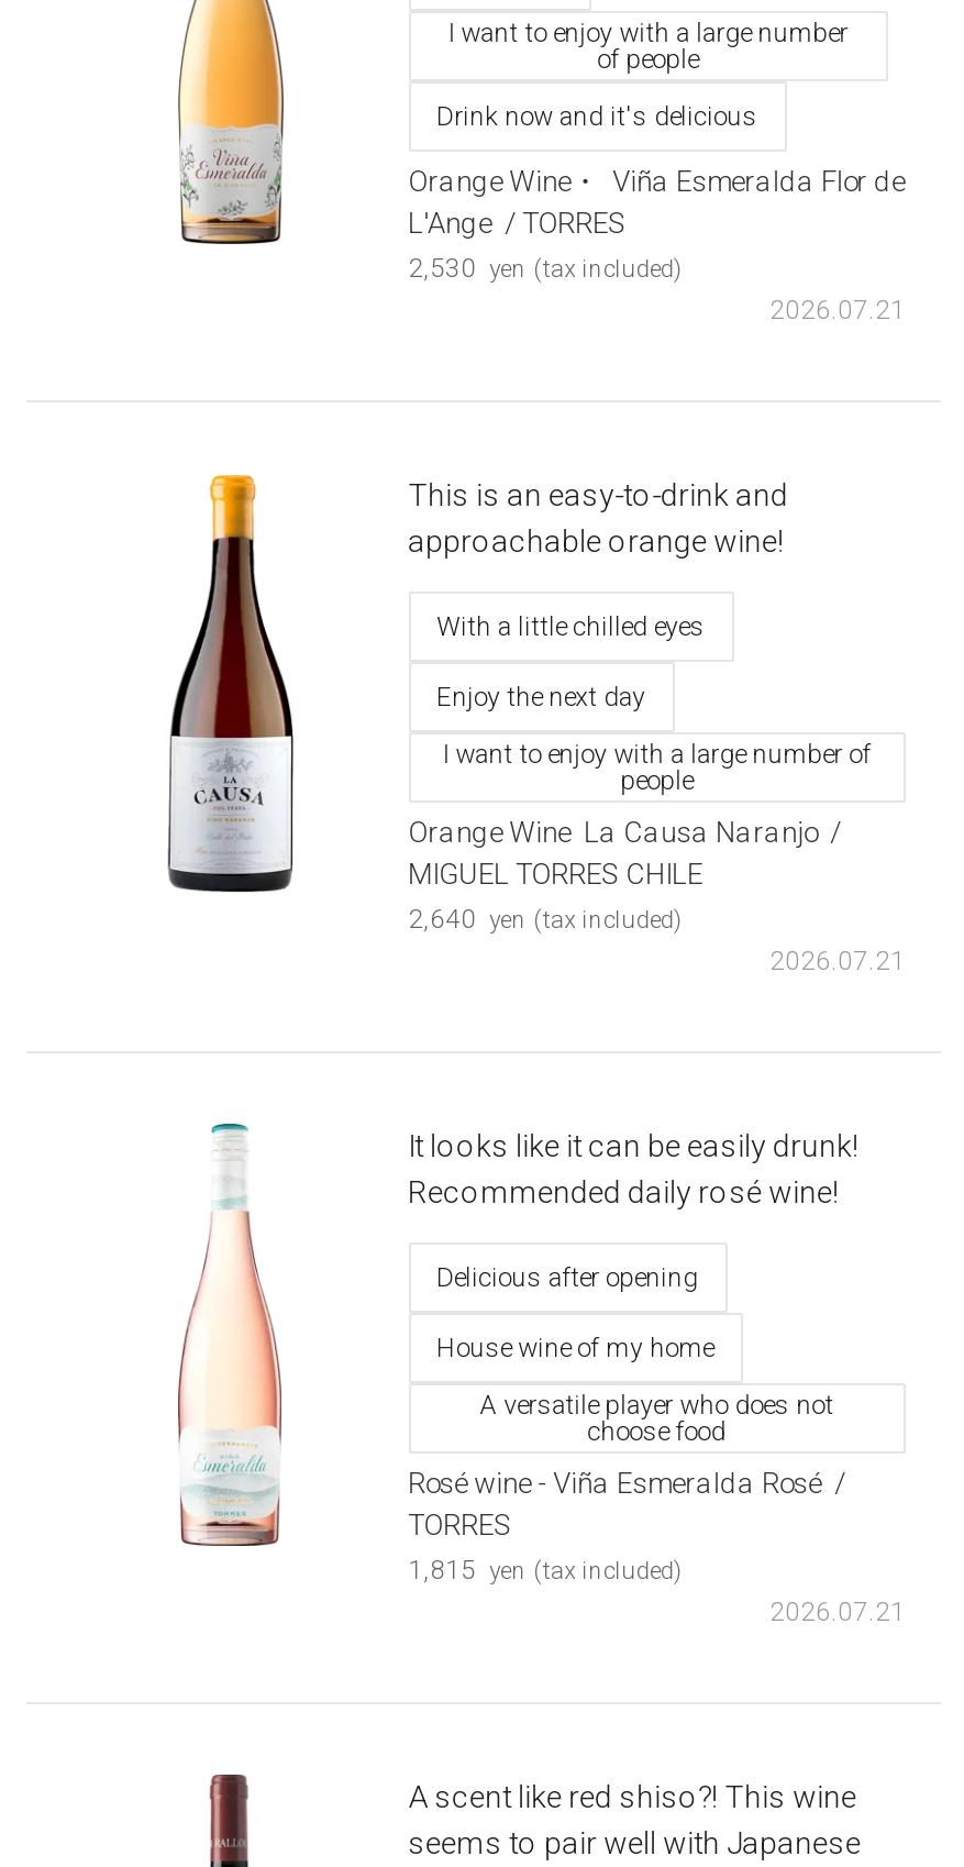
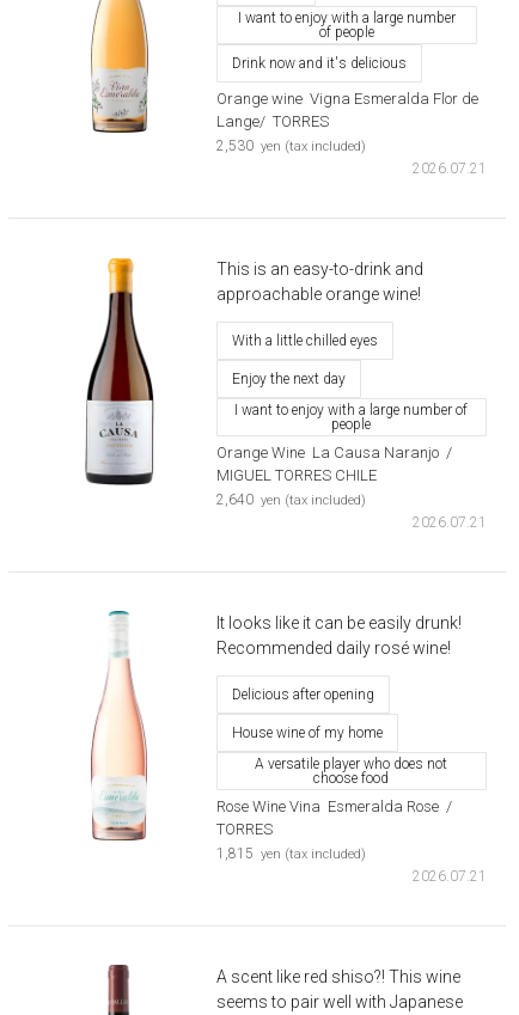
- Orange Wine・ Viña Esmeralda Flor de
- L'Ange / TORRES
+ Orange wine Vigna Esmeralda Flor de
+ Lange/ TORRES

- Rosé wine - Viña Esmeralda Rosé /
+ Rose Wine Vina Esmeralda Rose /
